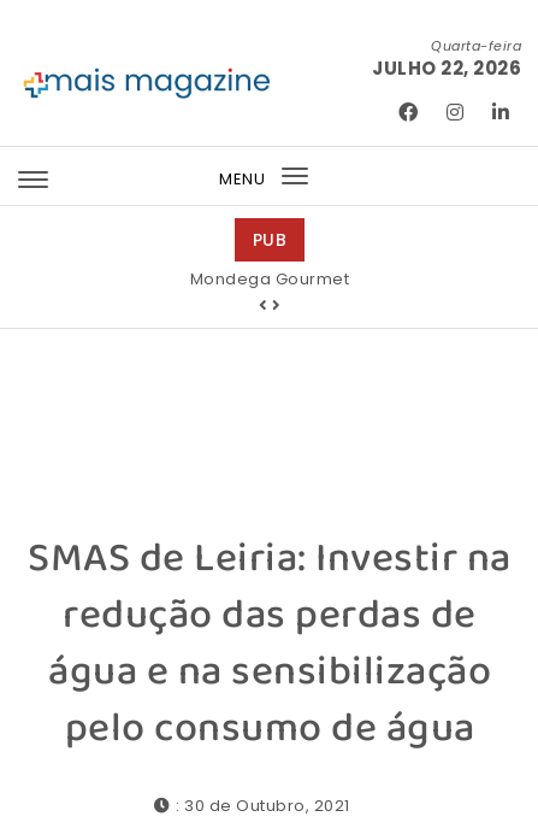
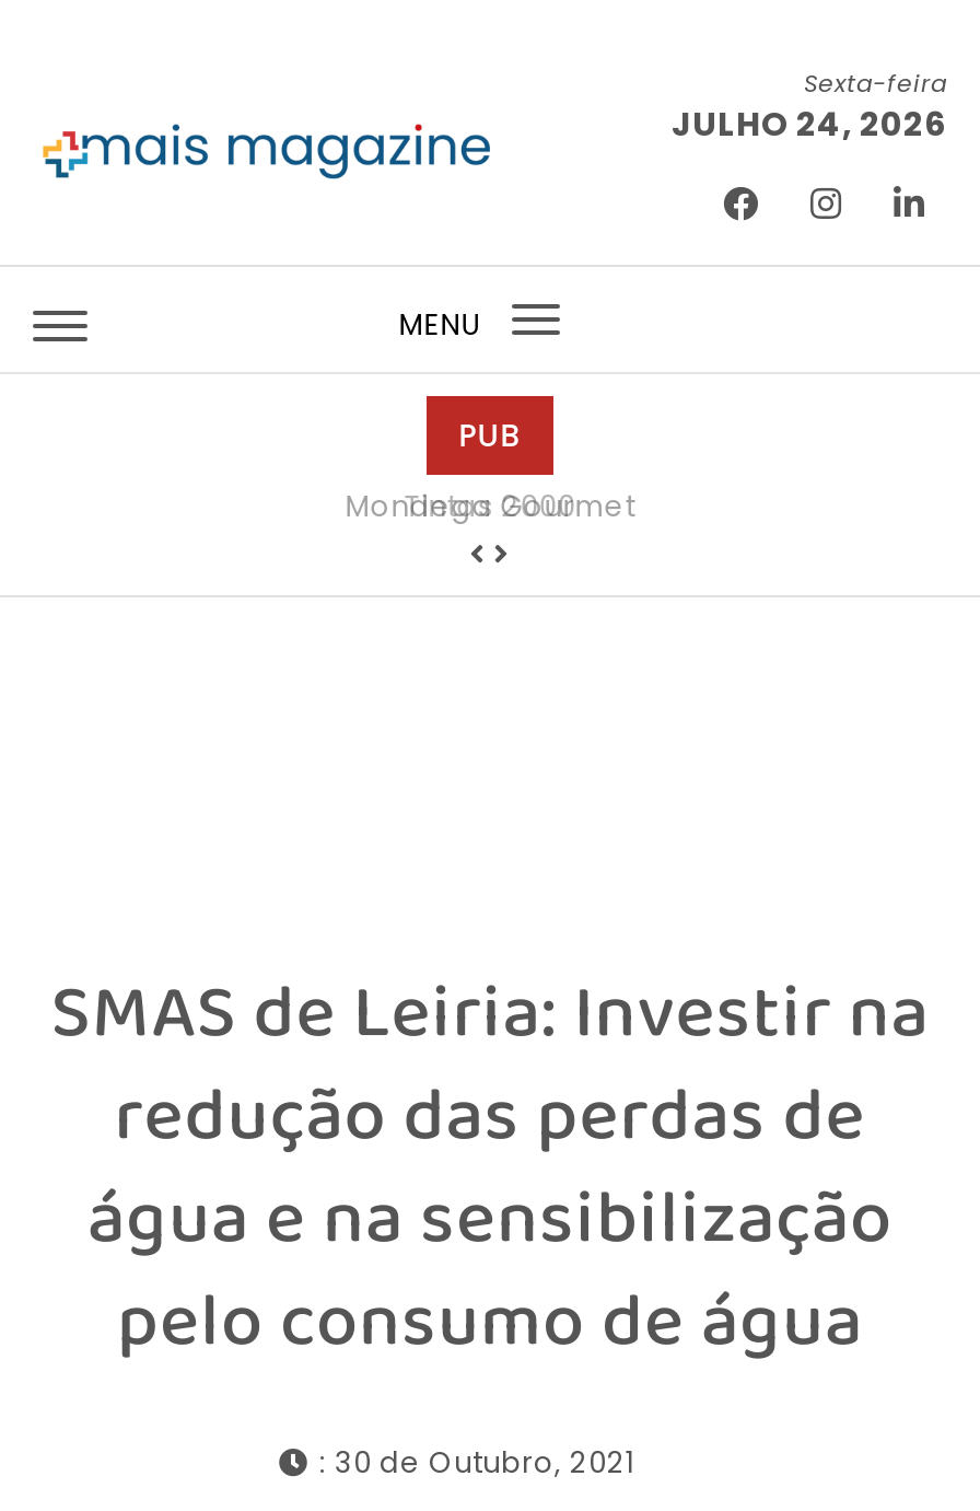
- Quarta-feira
- JULHO 22, 2026
+ Sexta-feira
+ JULHO 24, 2026
